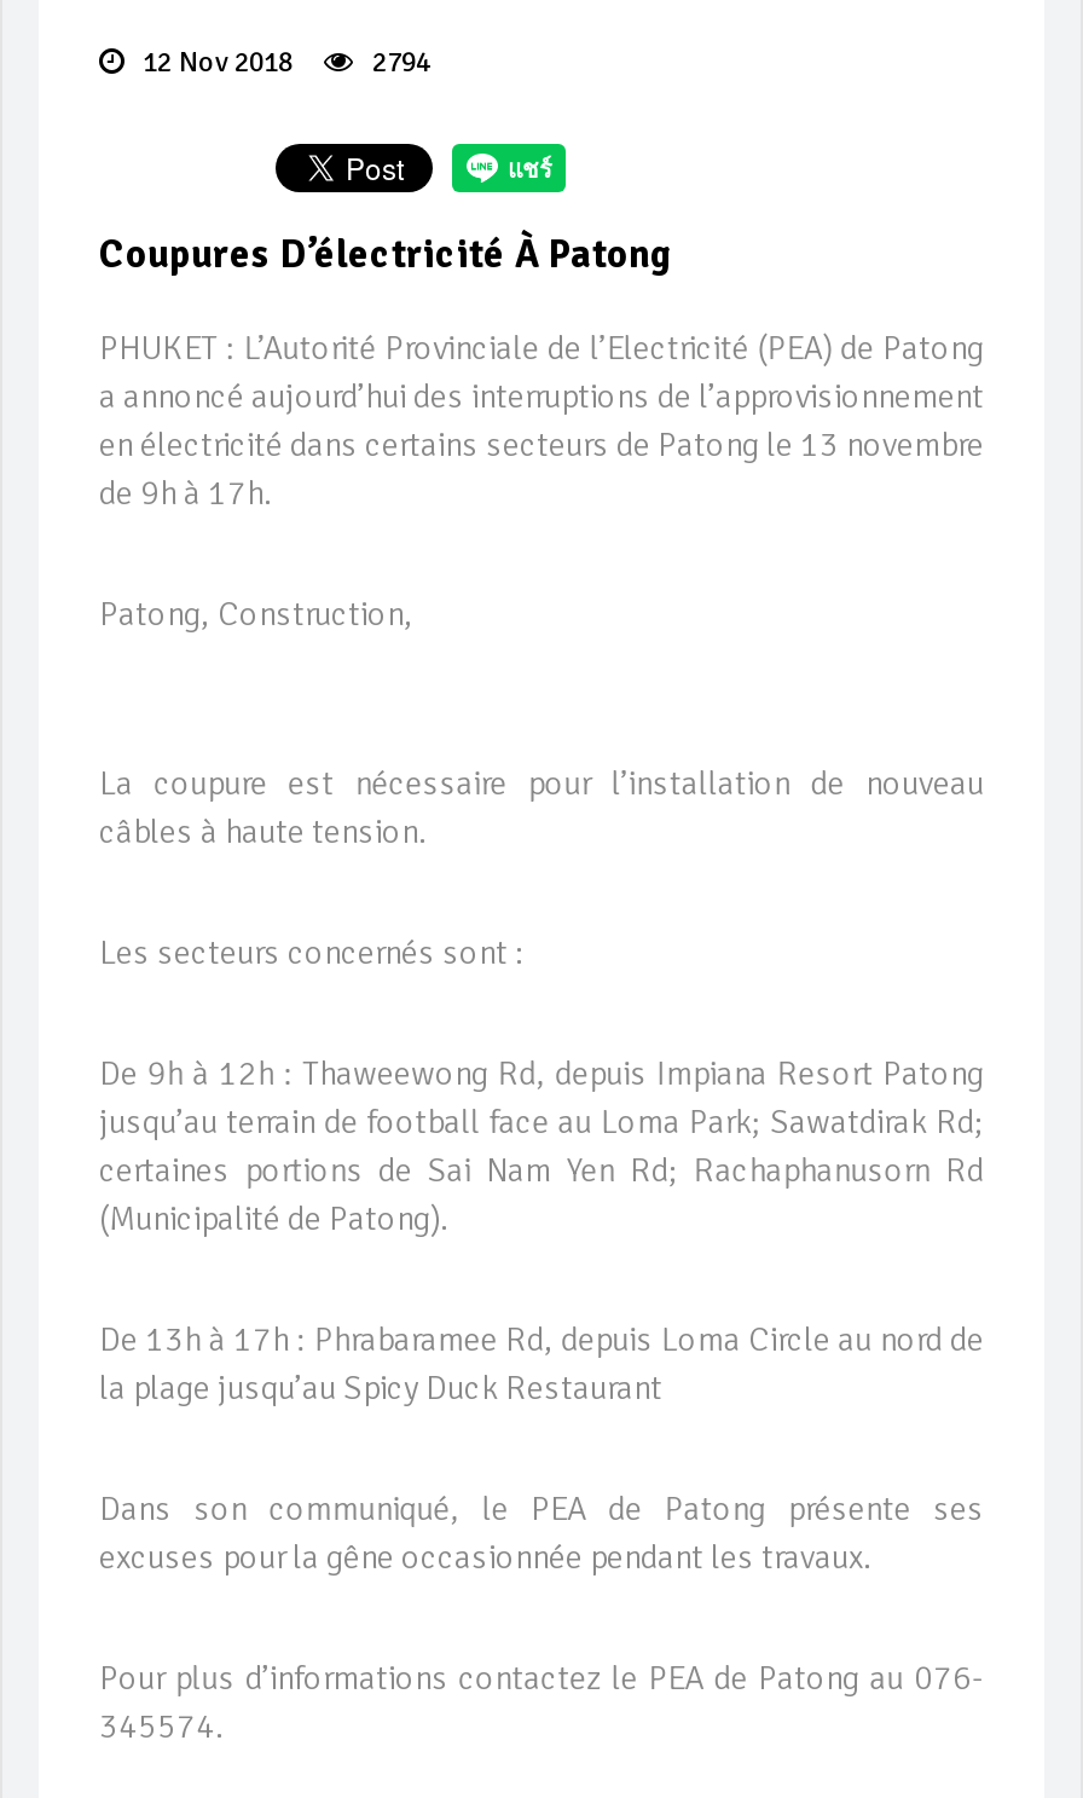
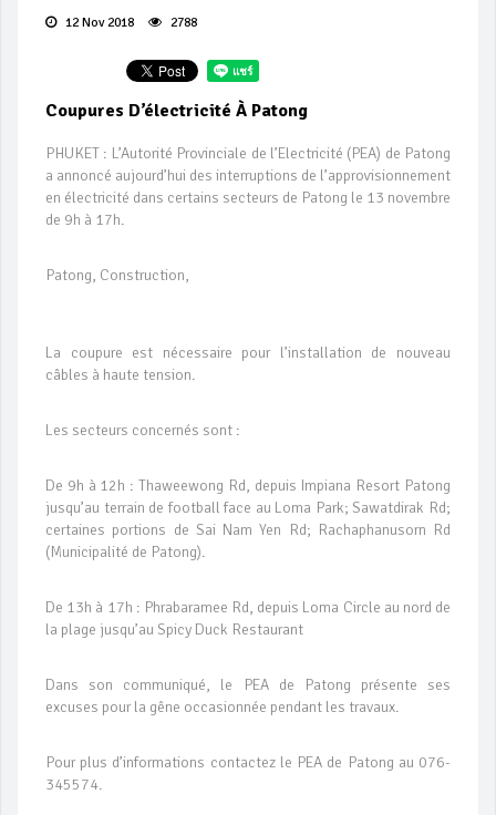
- 12 Nov 2018 2794
+ 12 Nov 2018 2788
